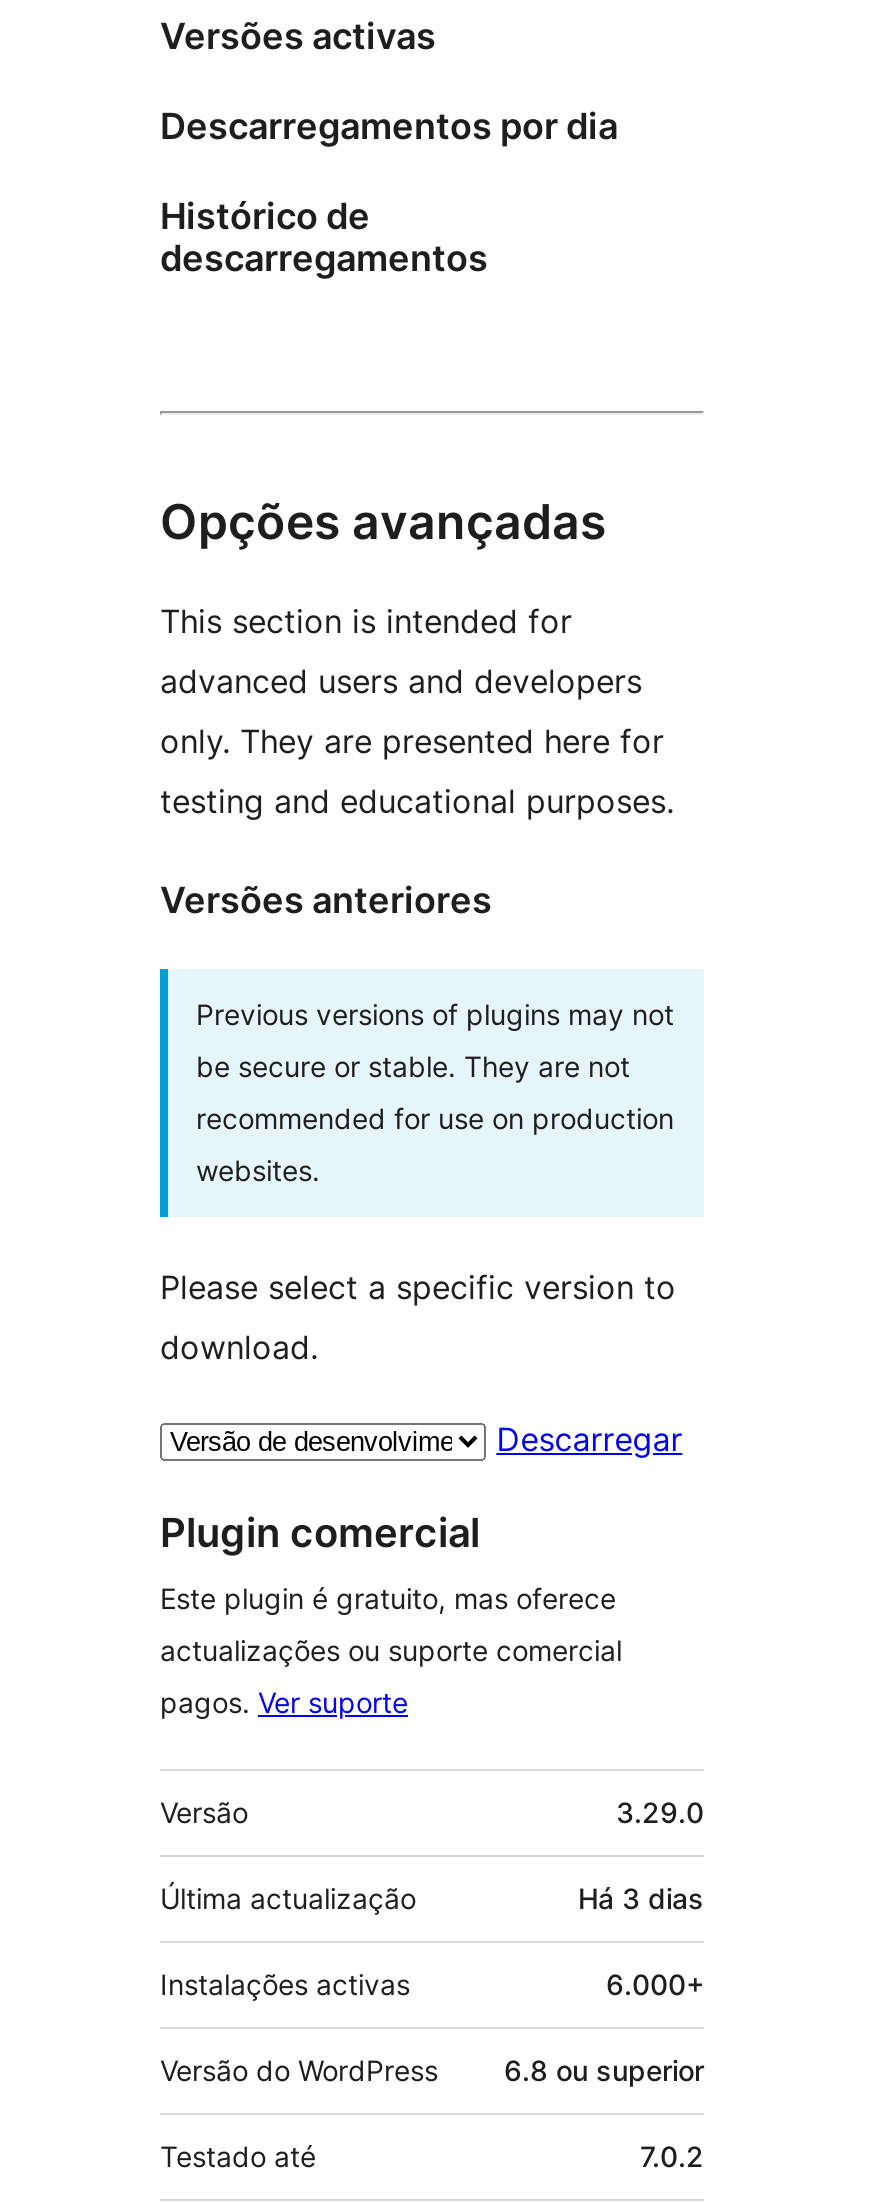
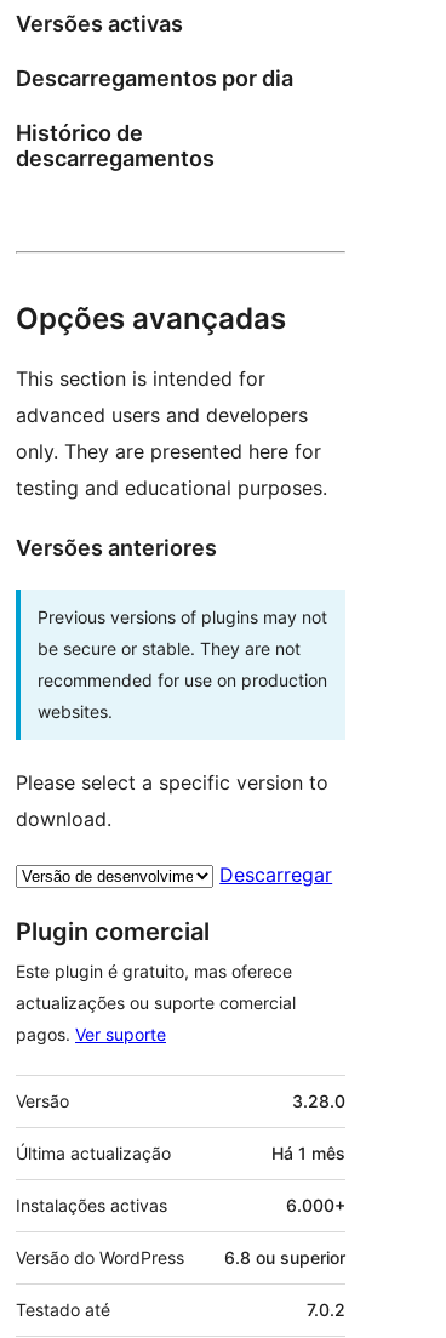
- 3.29.0
+ 3.28.0

- Há 3 dias
+ Há 1 mês
